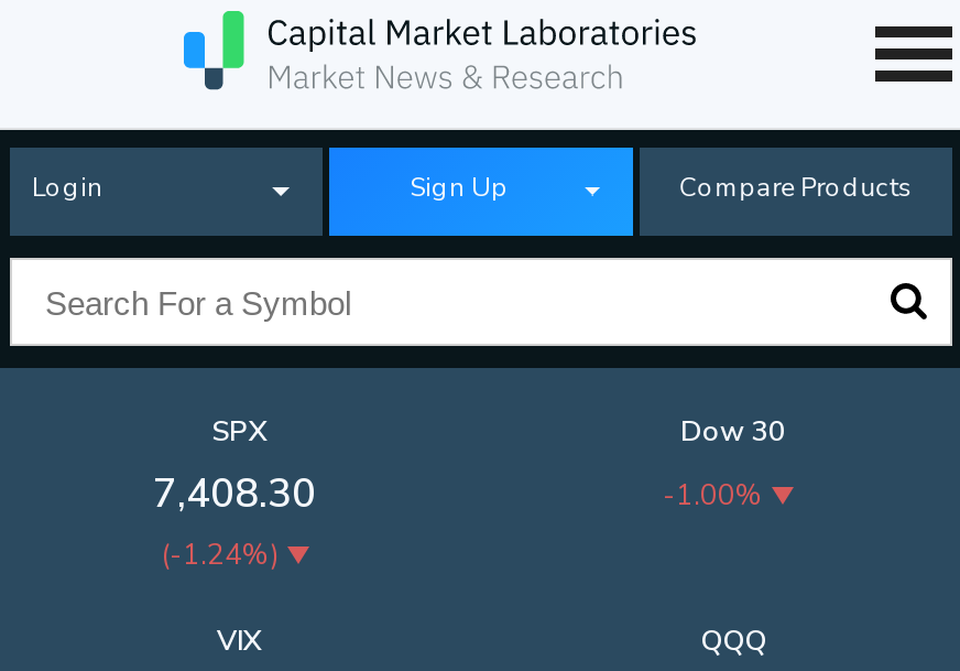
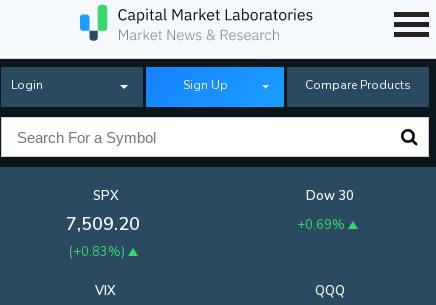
- 7,408.30
+ 7,509.20

- -1.00%
+ +0.69%

- (-1.24%)
+ (+0.83%)
